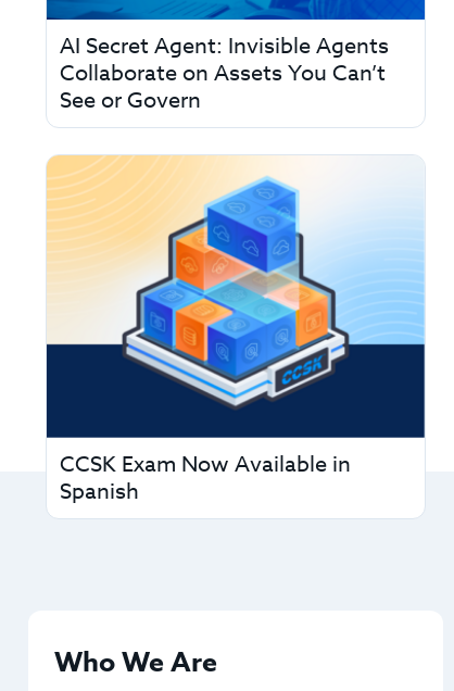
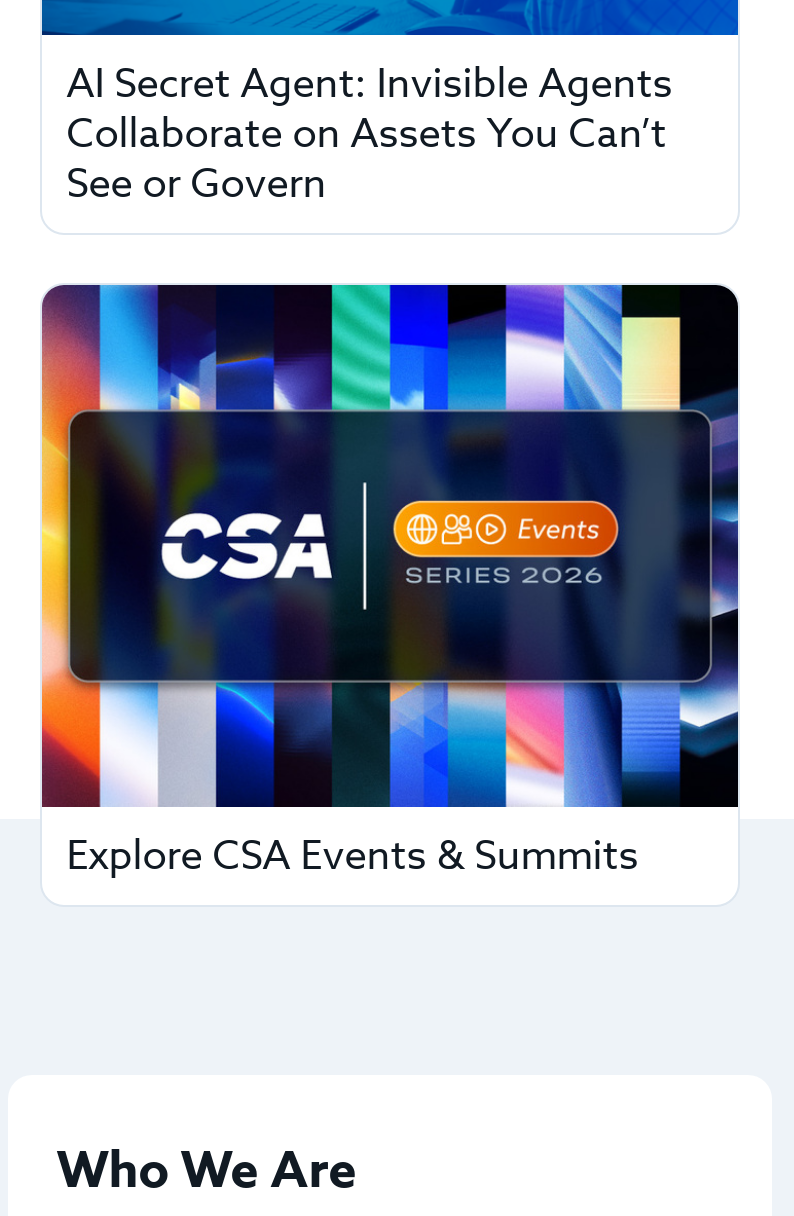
- [image]
- CCSK Exam Now Available in
- Spanish
+ [image]
+ Explore CSA Events & Summits
